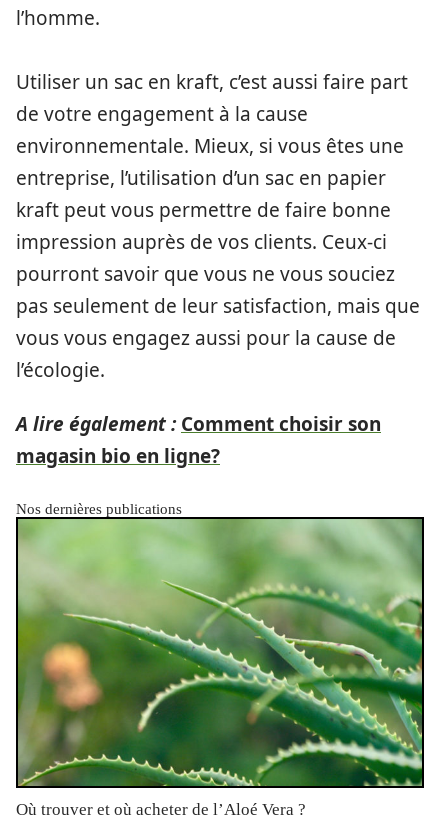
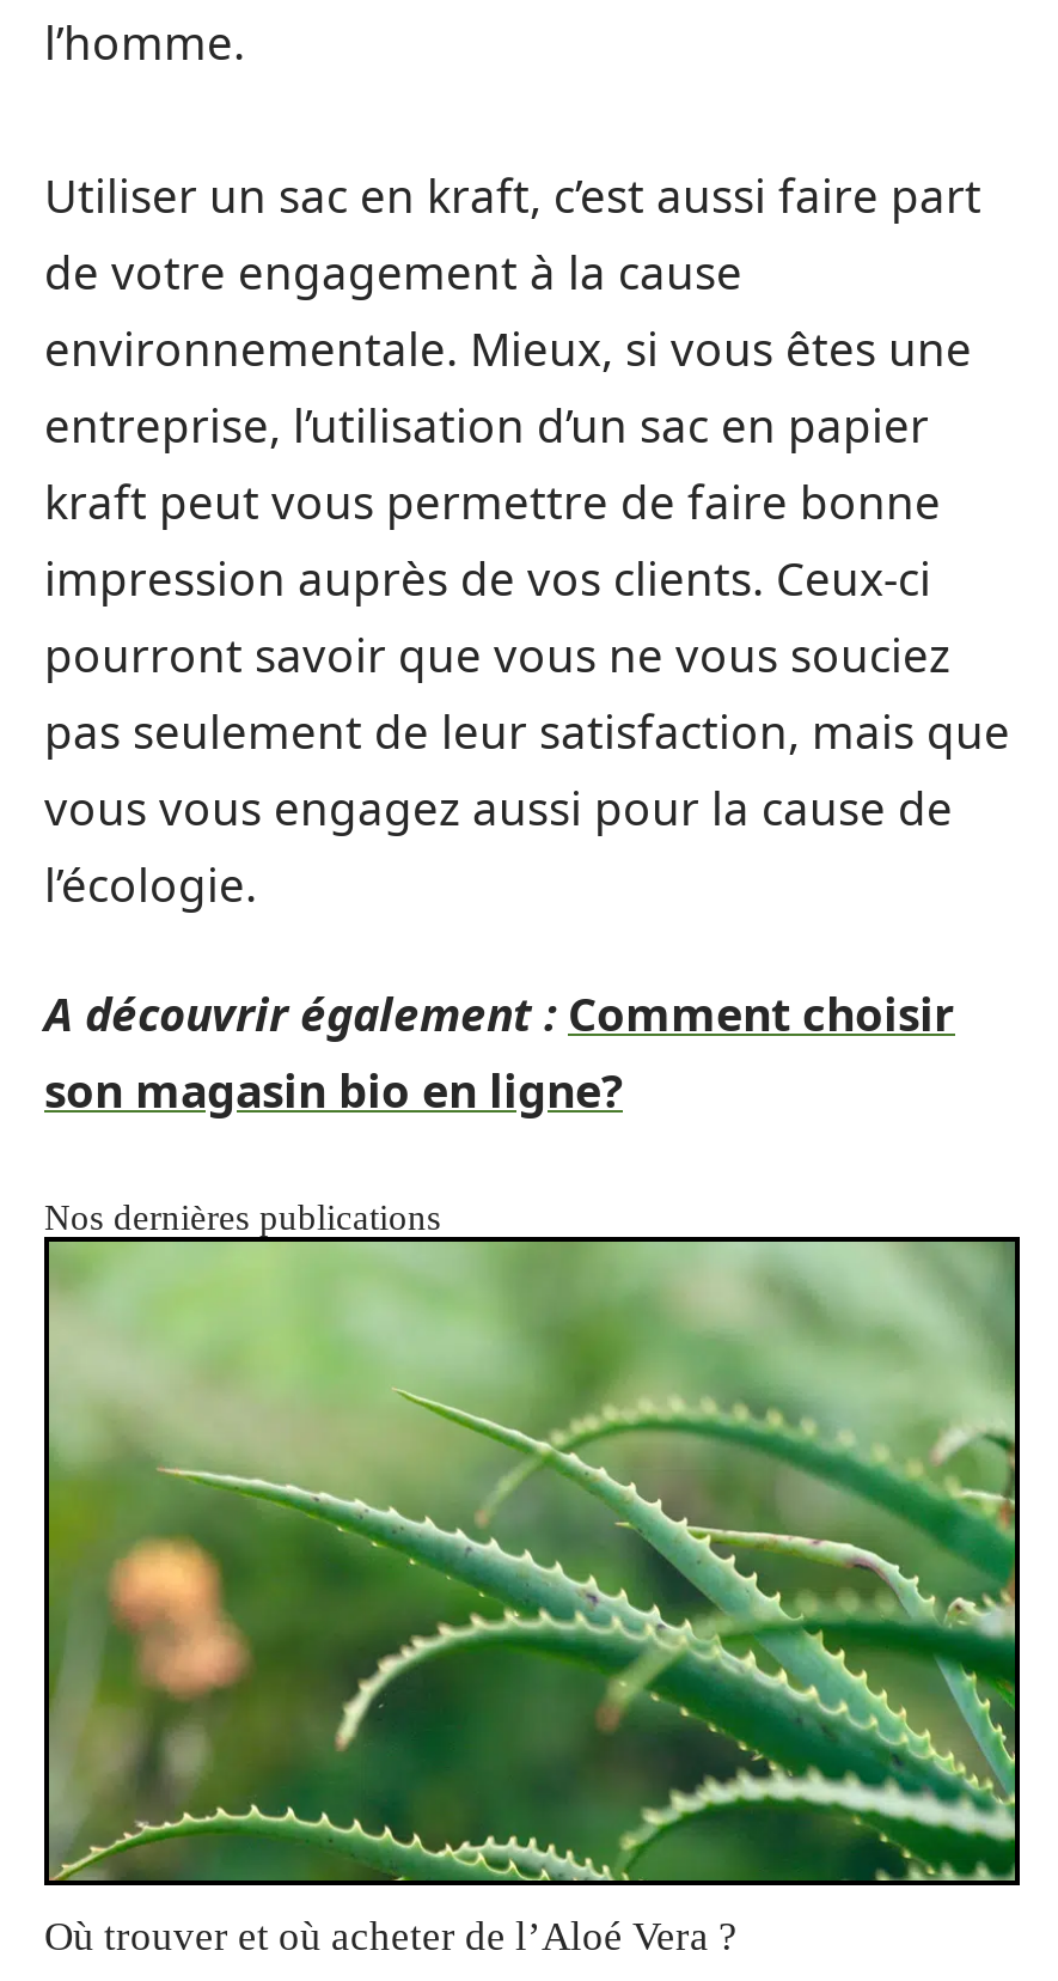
- A lire également : Comment choisir son
- magasin bio en ligne?
+ A découvrir également : Comment choisir
+ son magasin bio en ligne?
